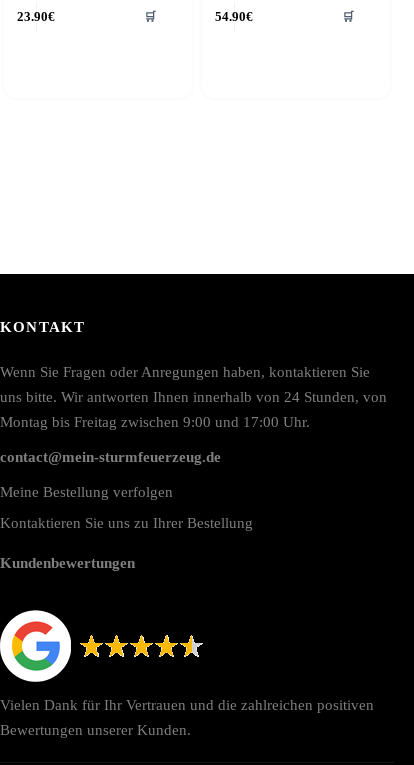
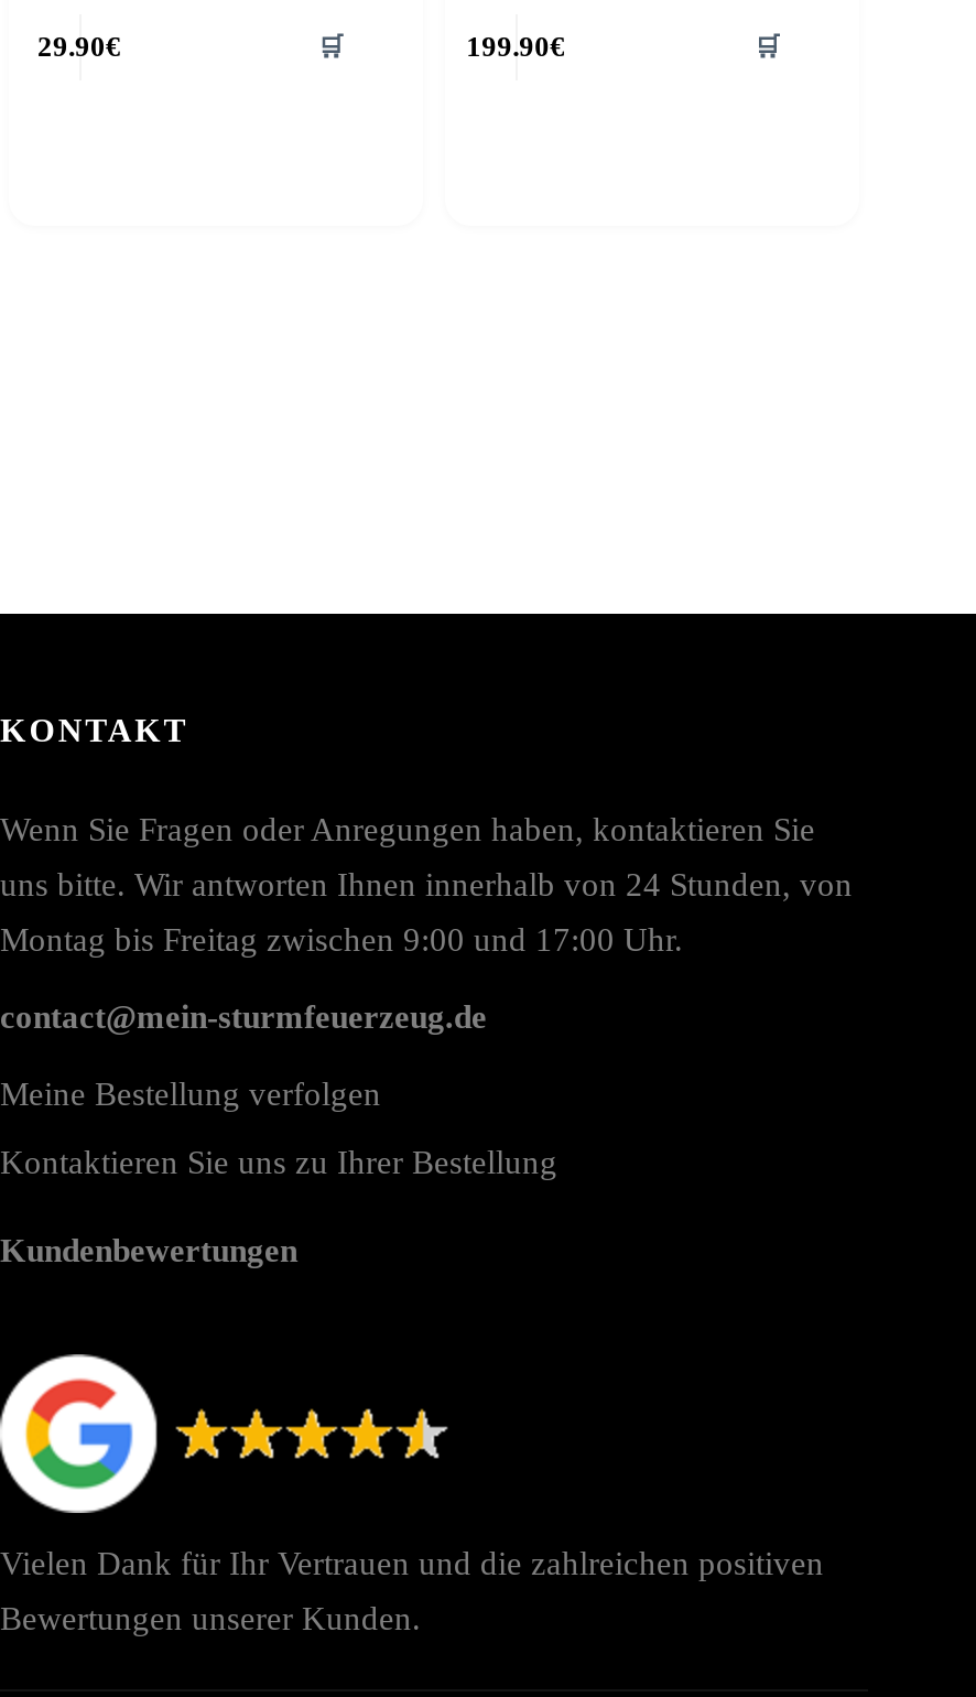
- 23.90€
+ 29.90€

- 54.90€
+ 199.90€
